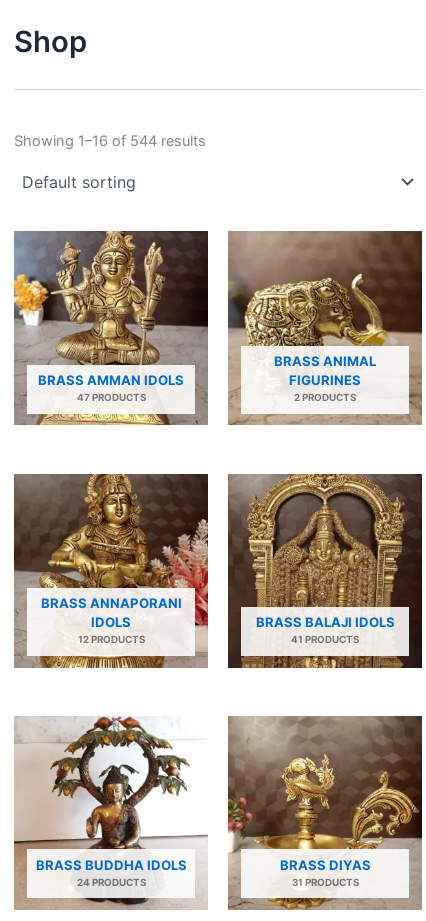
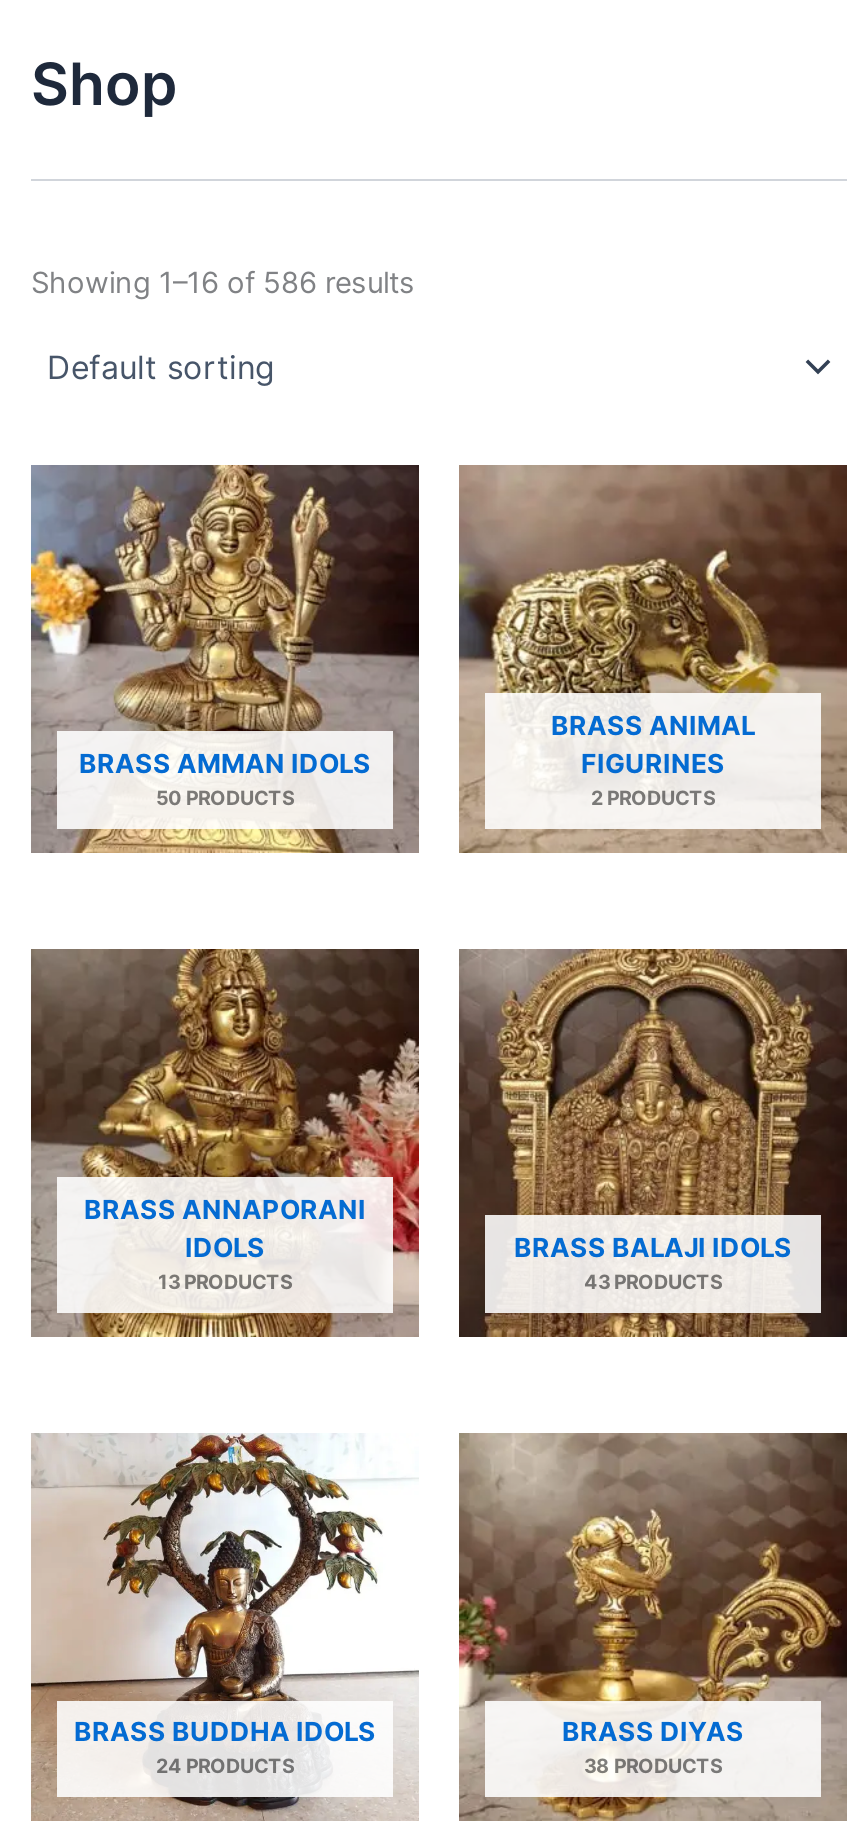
- Showing 1–16 of 544 results
+ Showing 1–16 of 586 results

- 47 PRODUCTS
+ 50 PRODUCTS

- 12 PRODUCTS
+ 13 PRODUCTS

- 41 PRODUCTS
+ 43 PRODUCTS

- 31 PRODUCTS
+ 38 PRODUCTS
